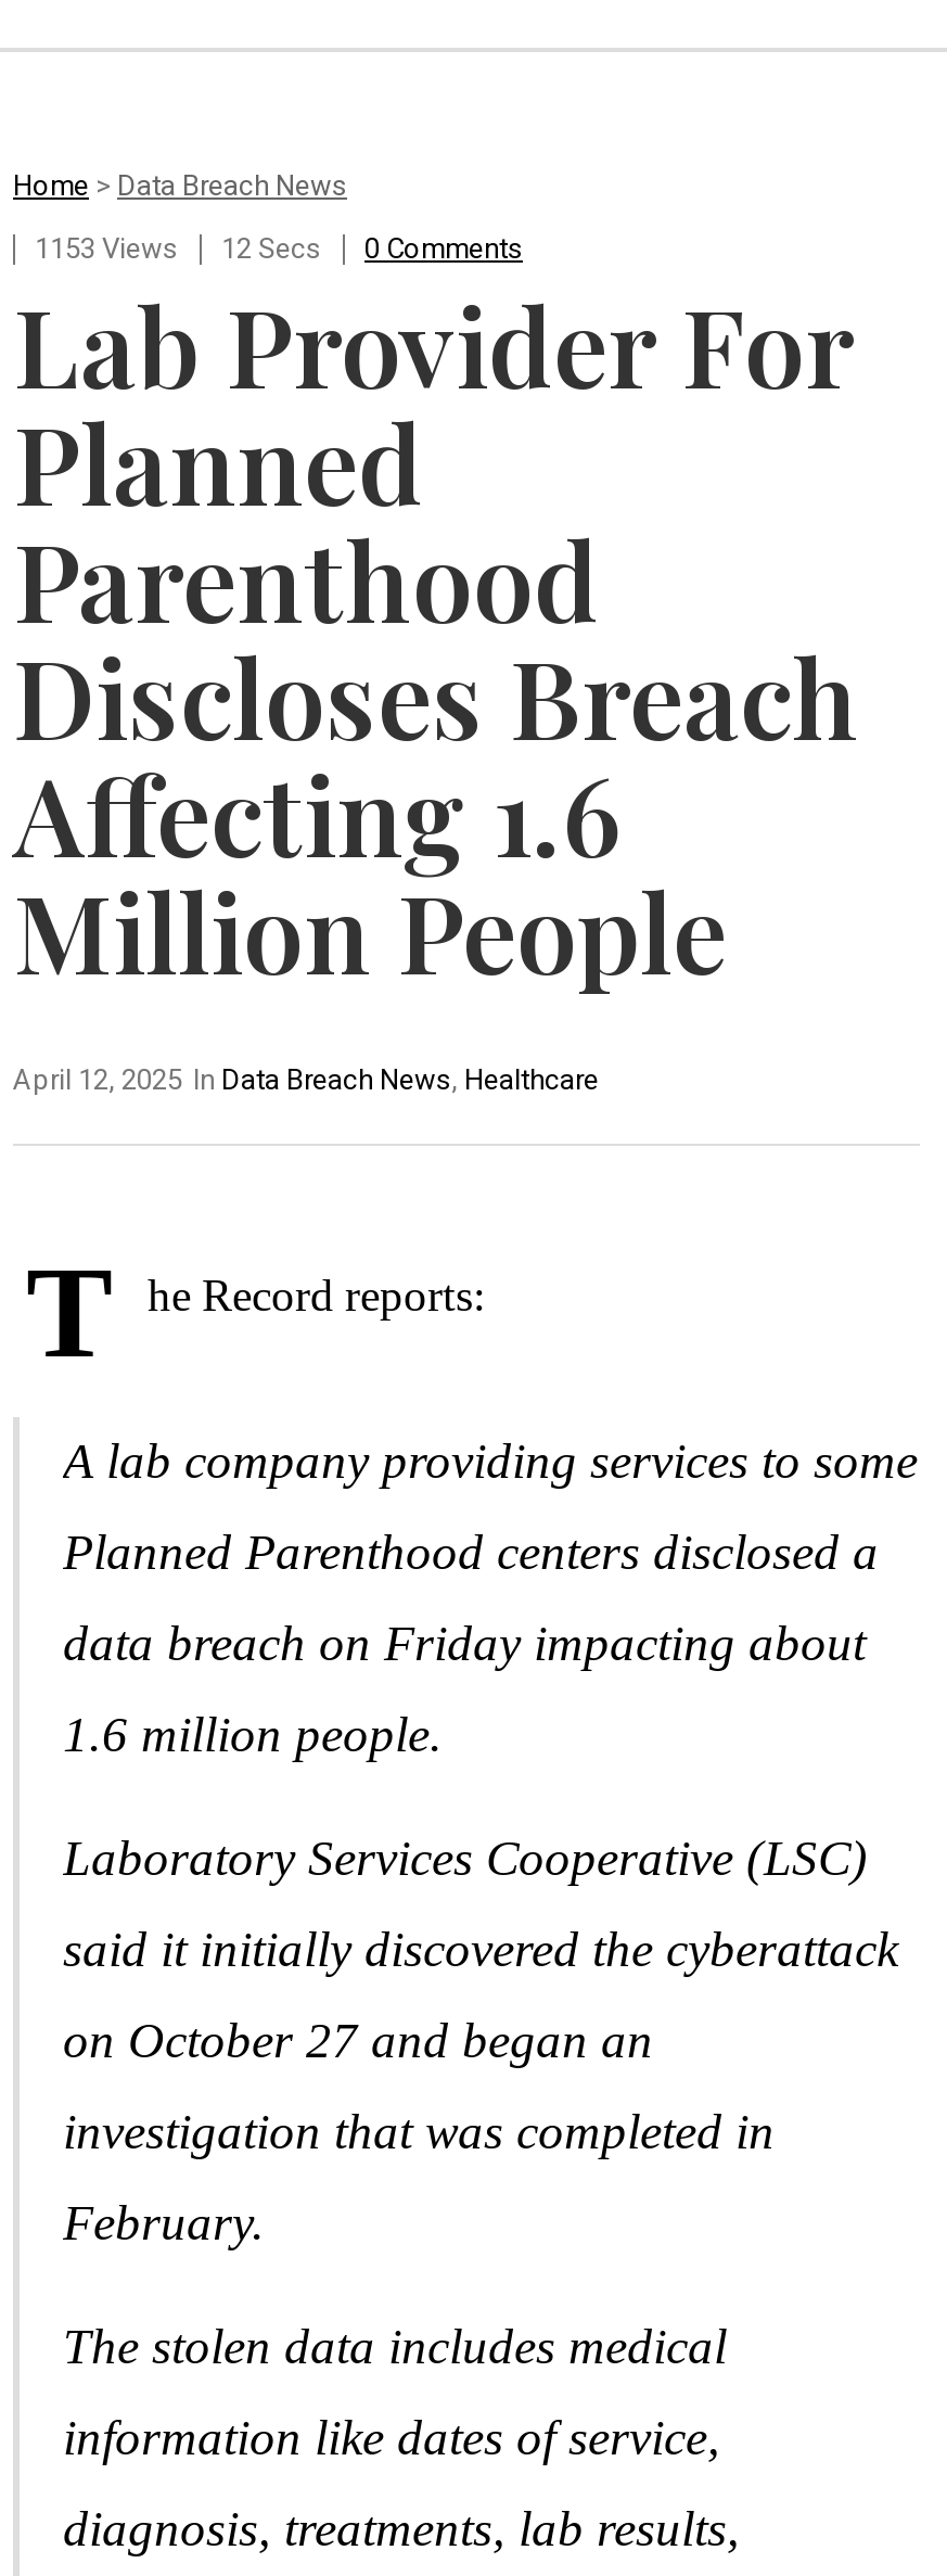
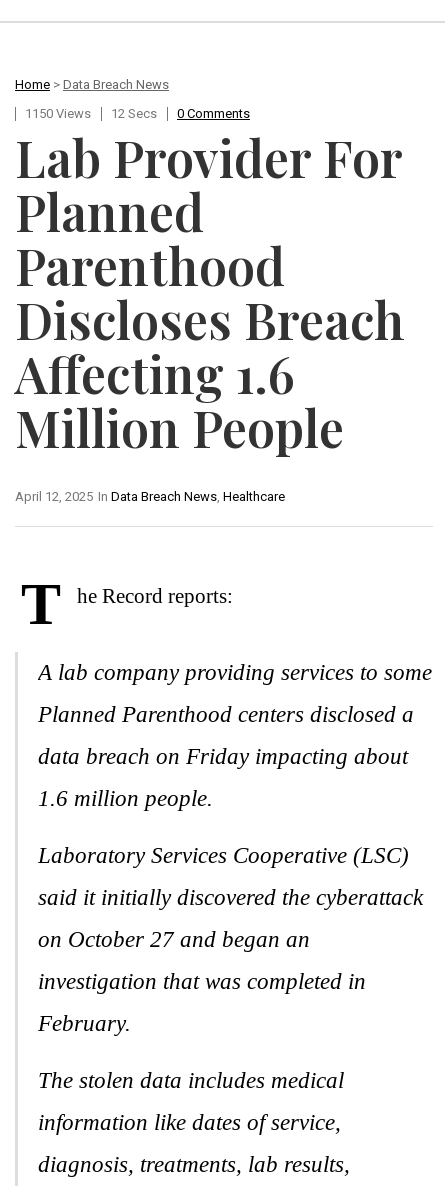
- 1153 Views 12 Secs 0 Comments
+ 1150 Views 12 Secs 0 Comments
